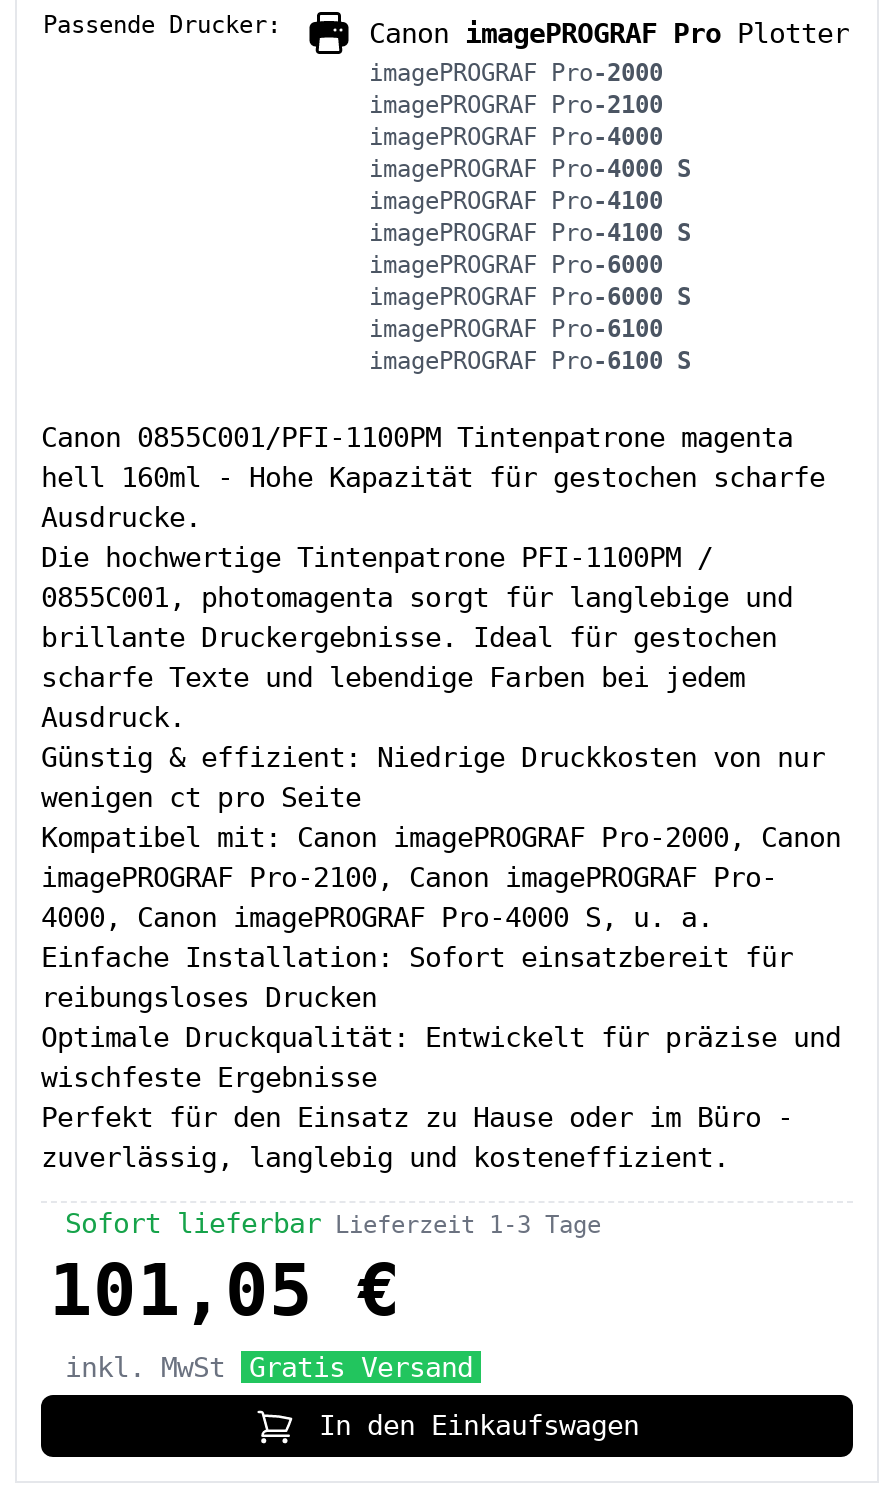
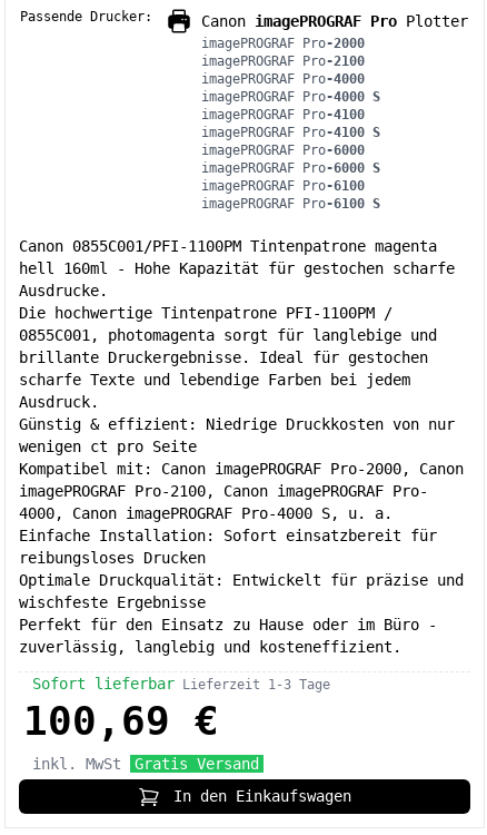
- 101,05 €
+ 100,69 €
